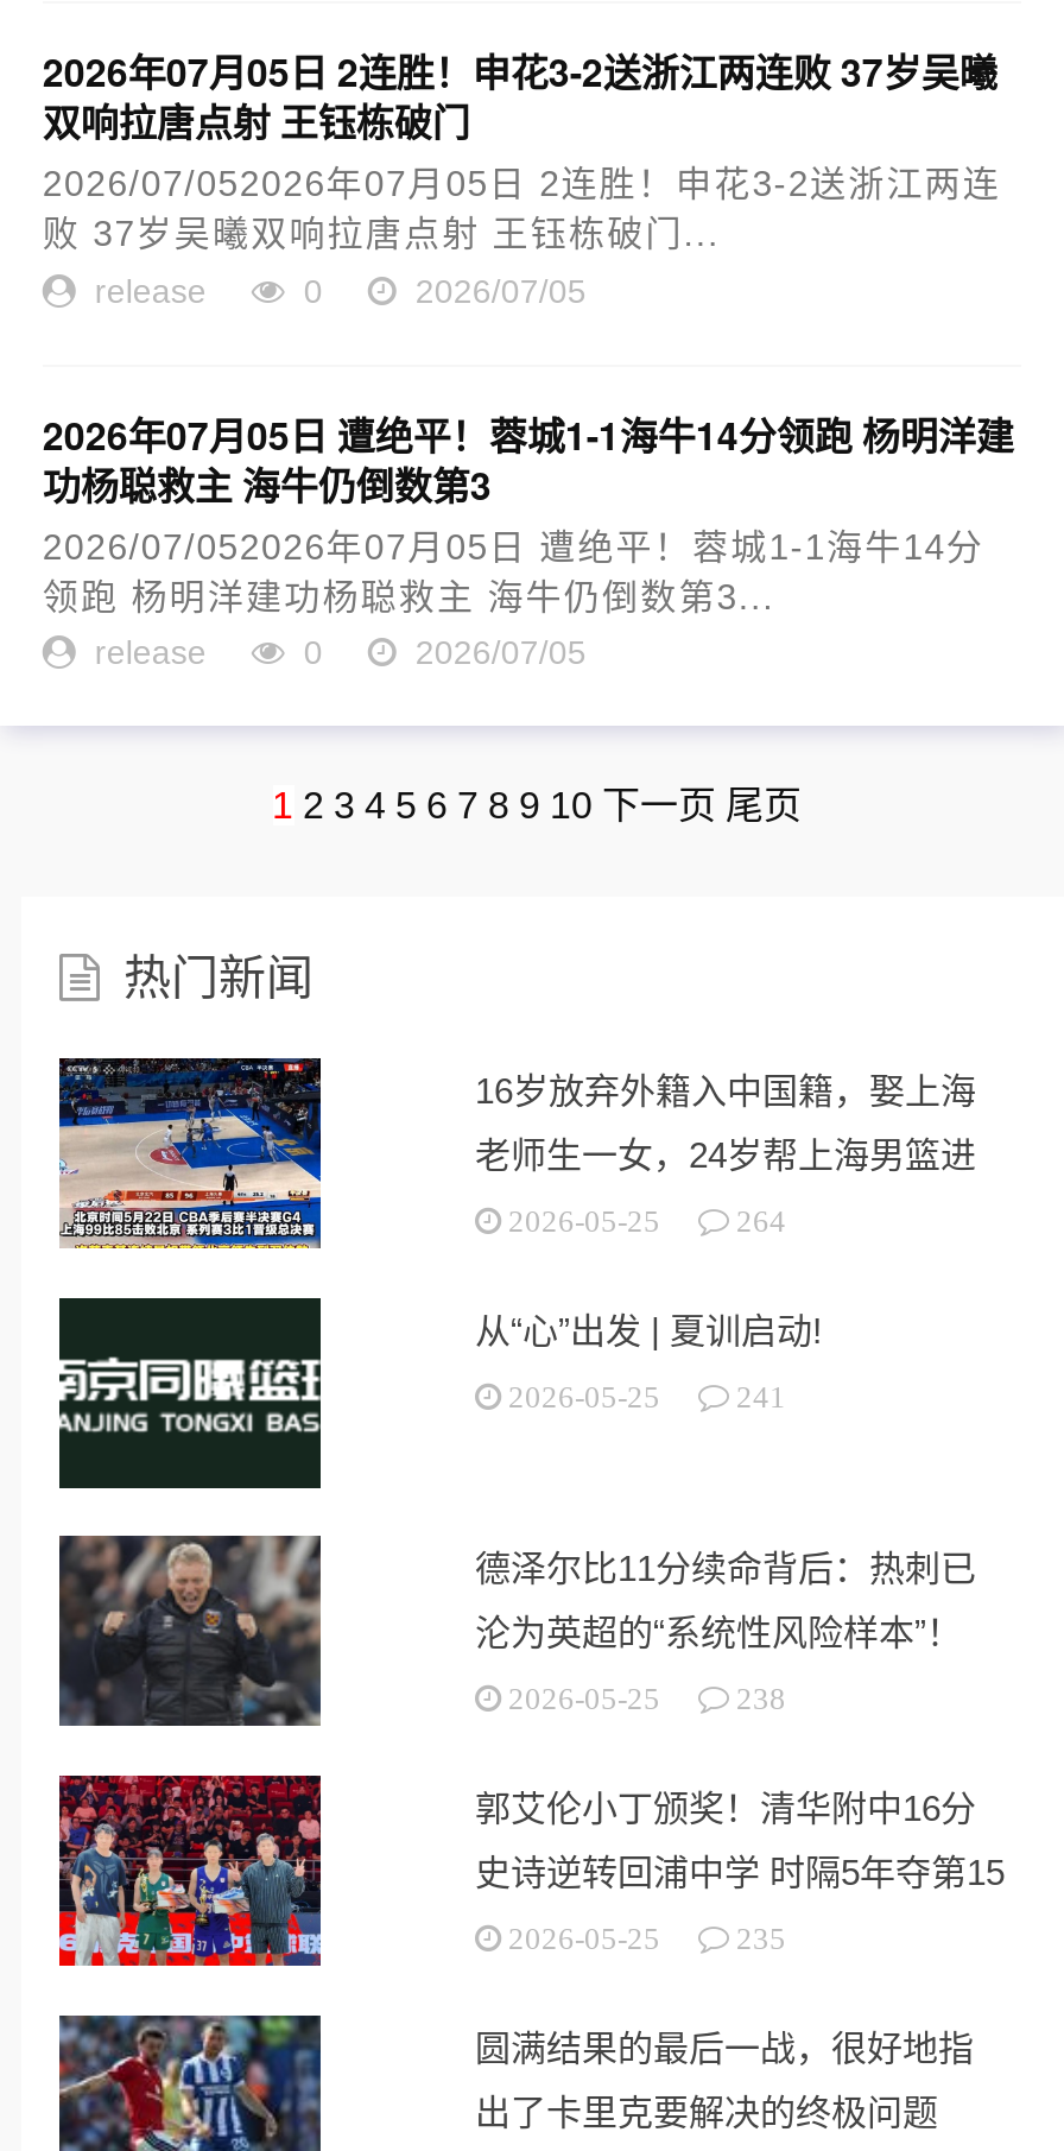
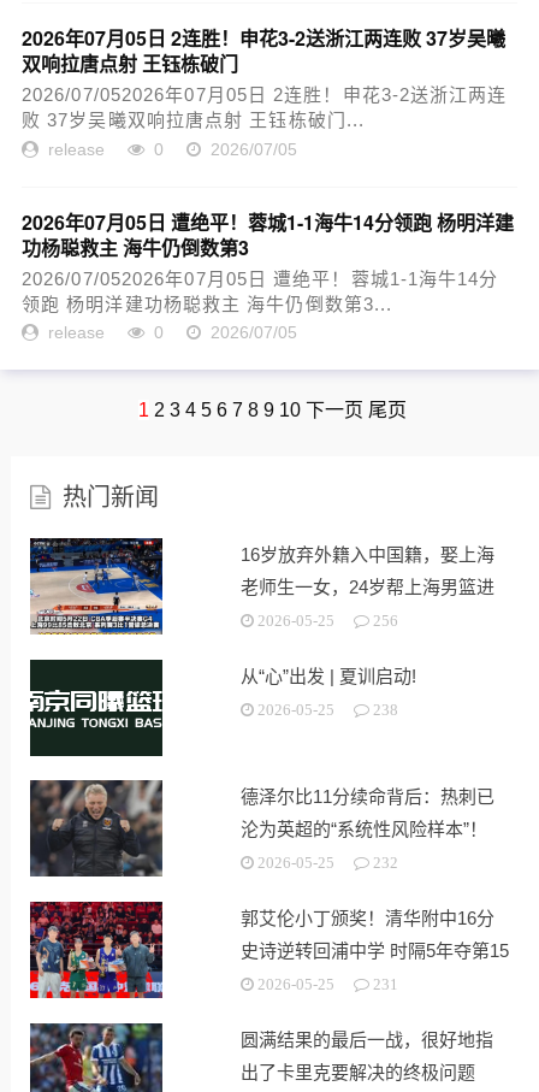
- 264
+ 256

- 241
+ 238

- 238
+ 232

- 235
+ 231
